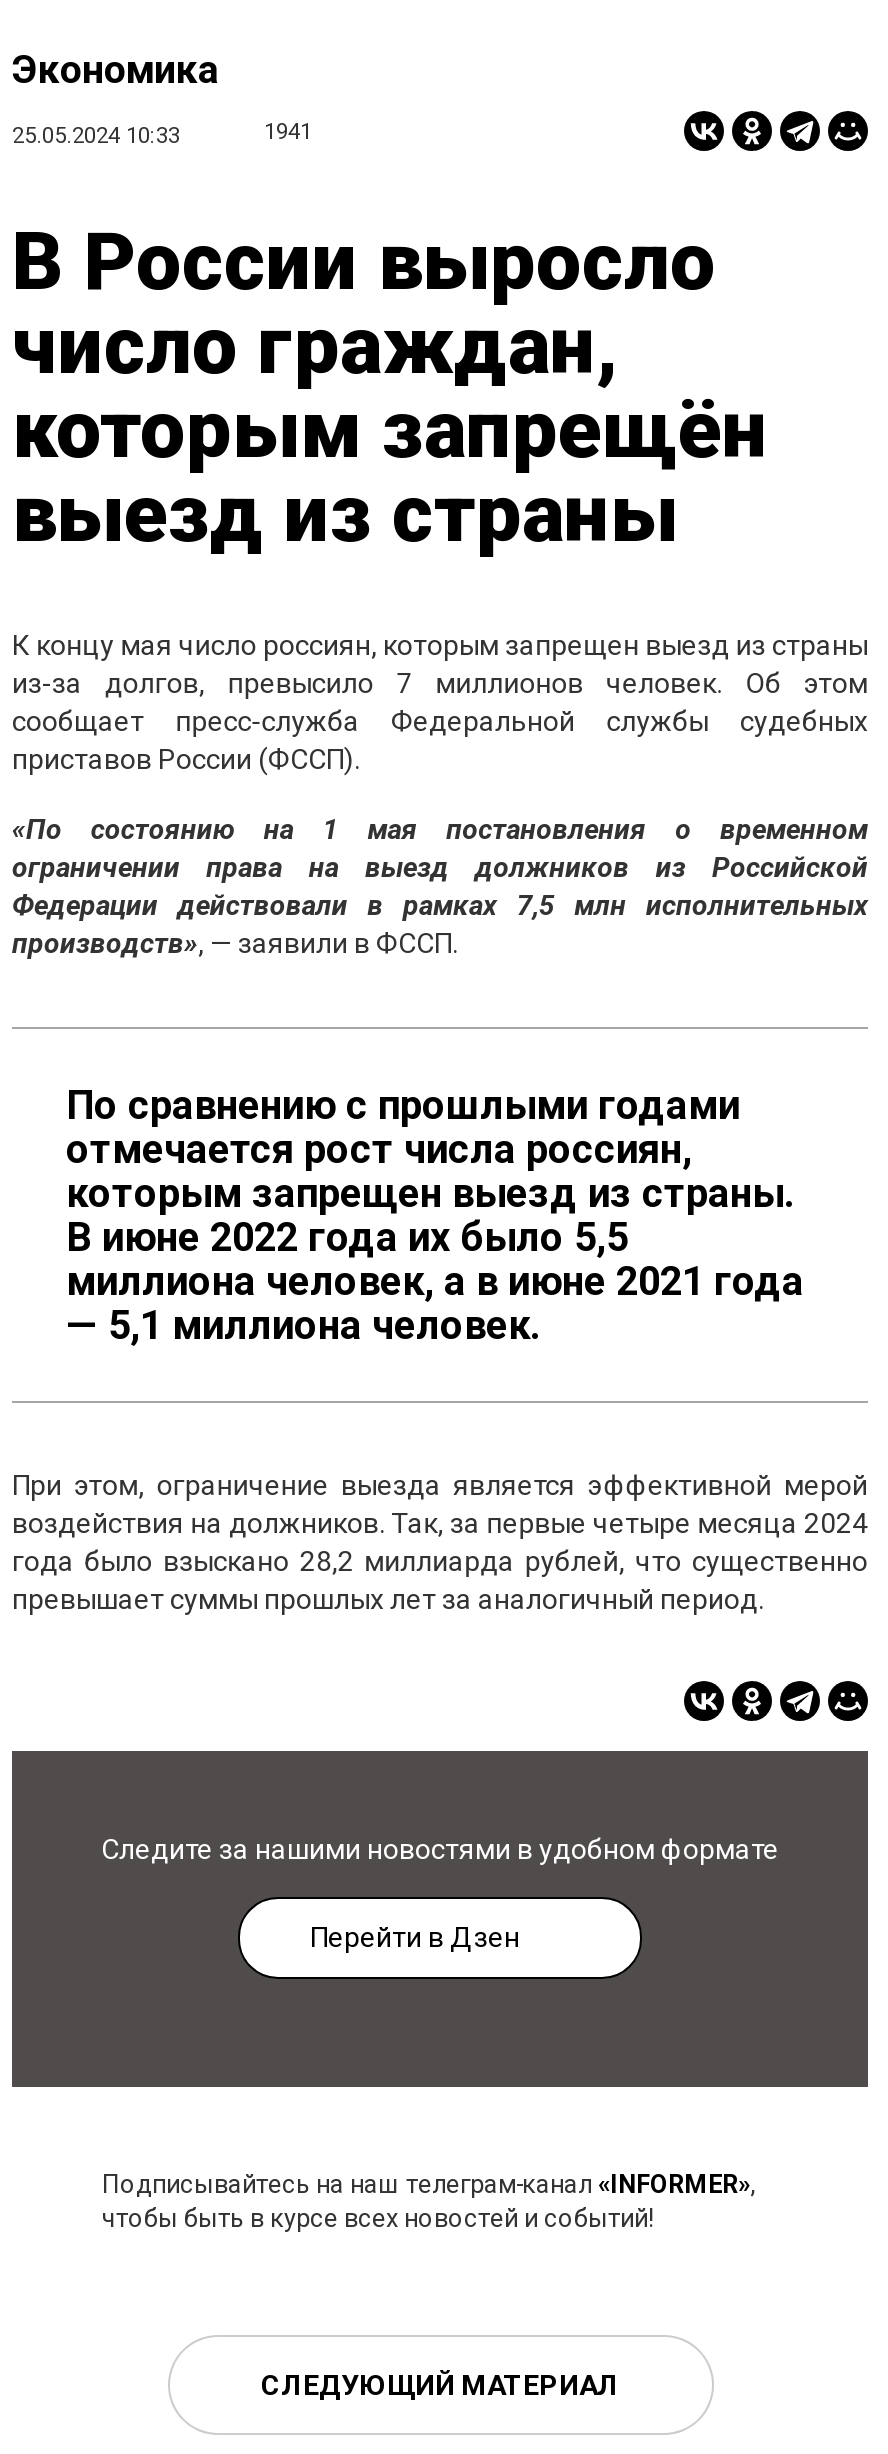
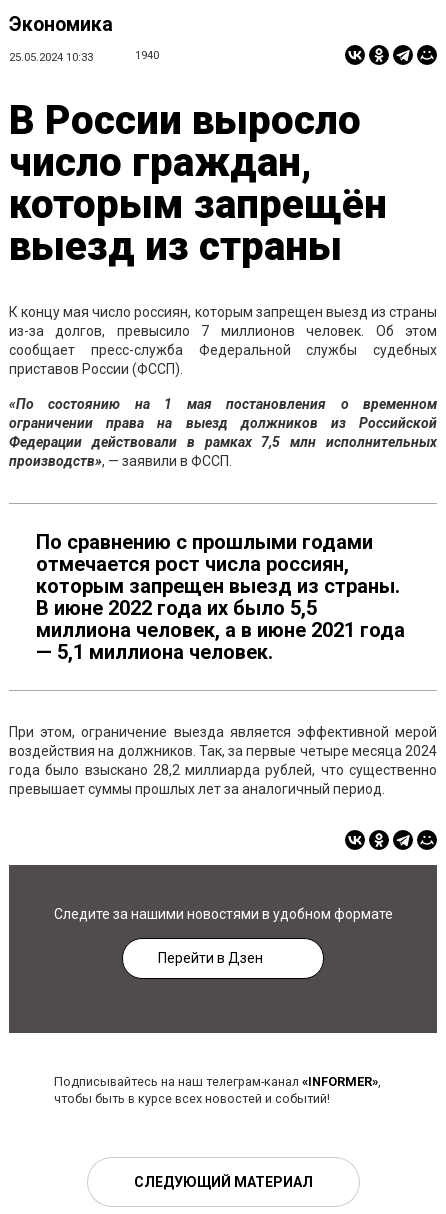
- 1941
+ 1940
